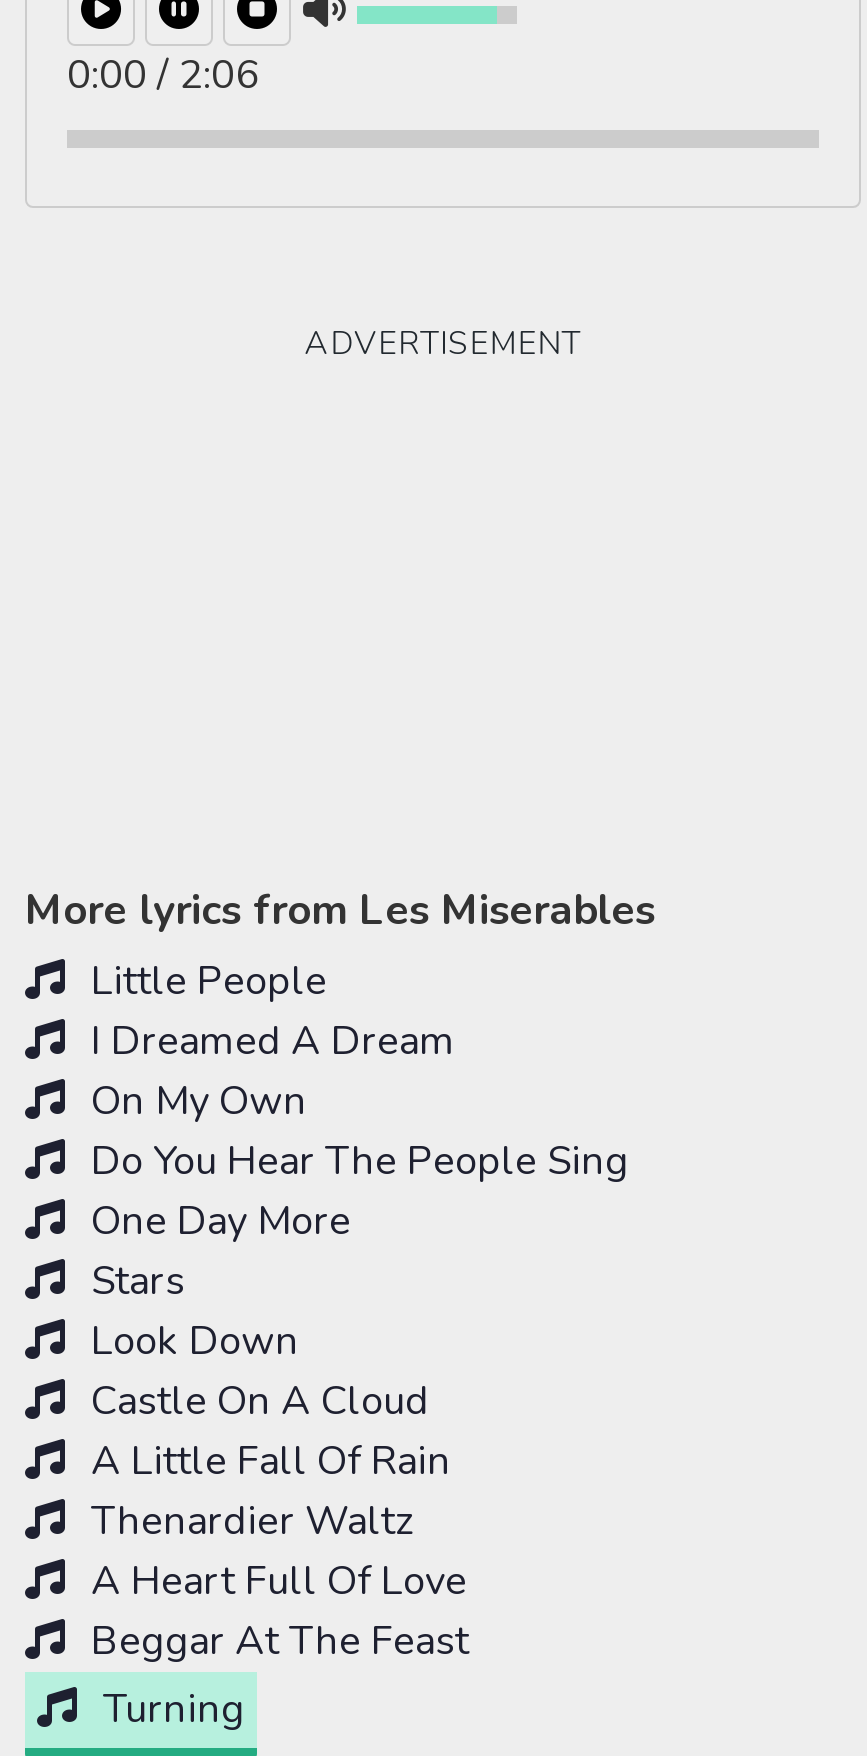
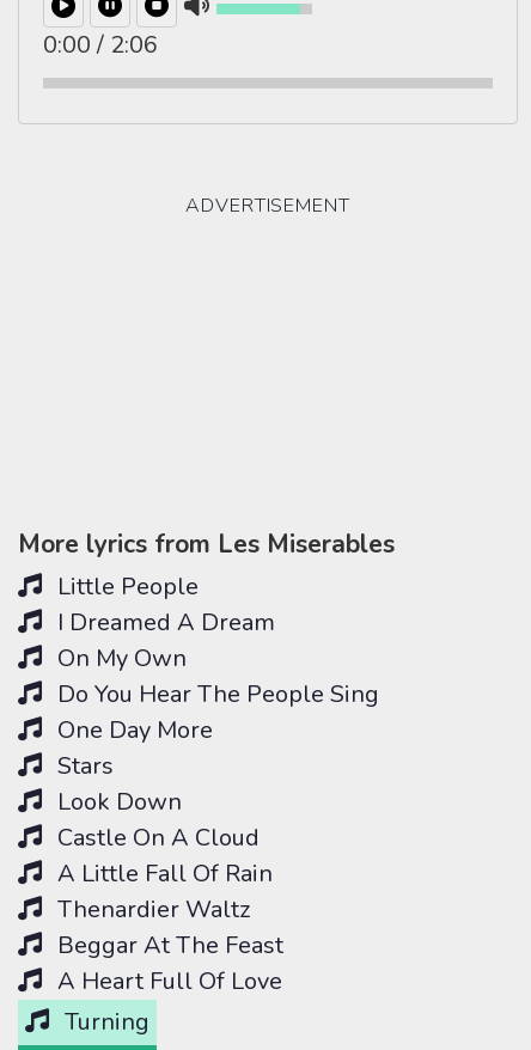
moved down: A Heart Full Of Love

moved up: Beggar At The Feast
